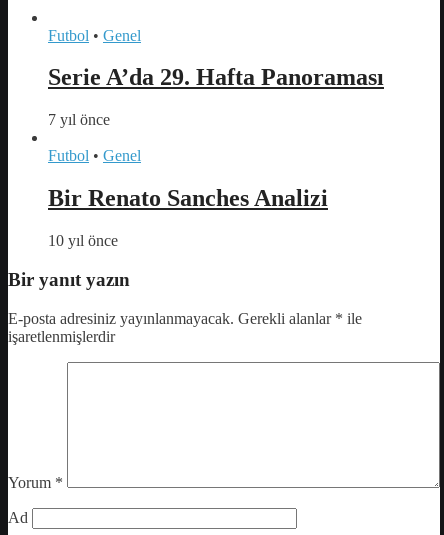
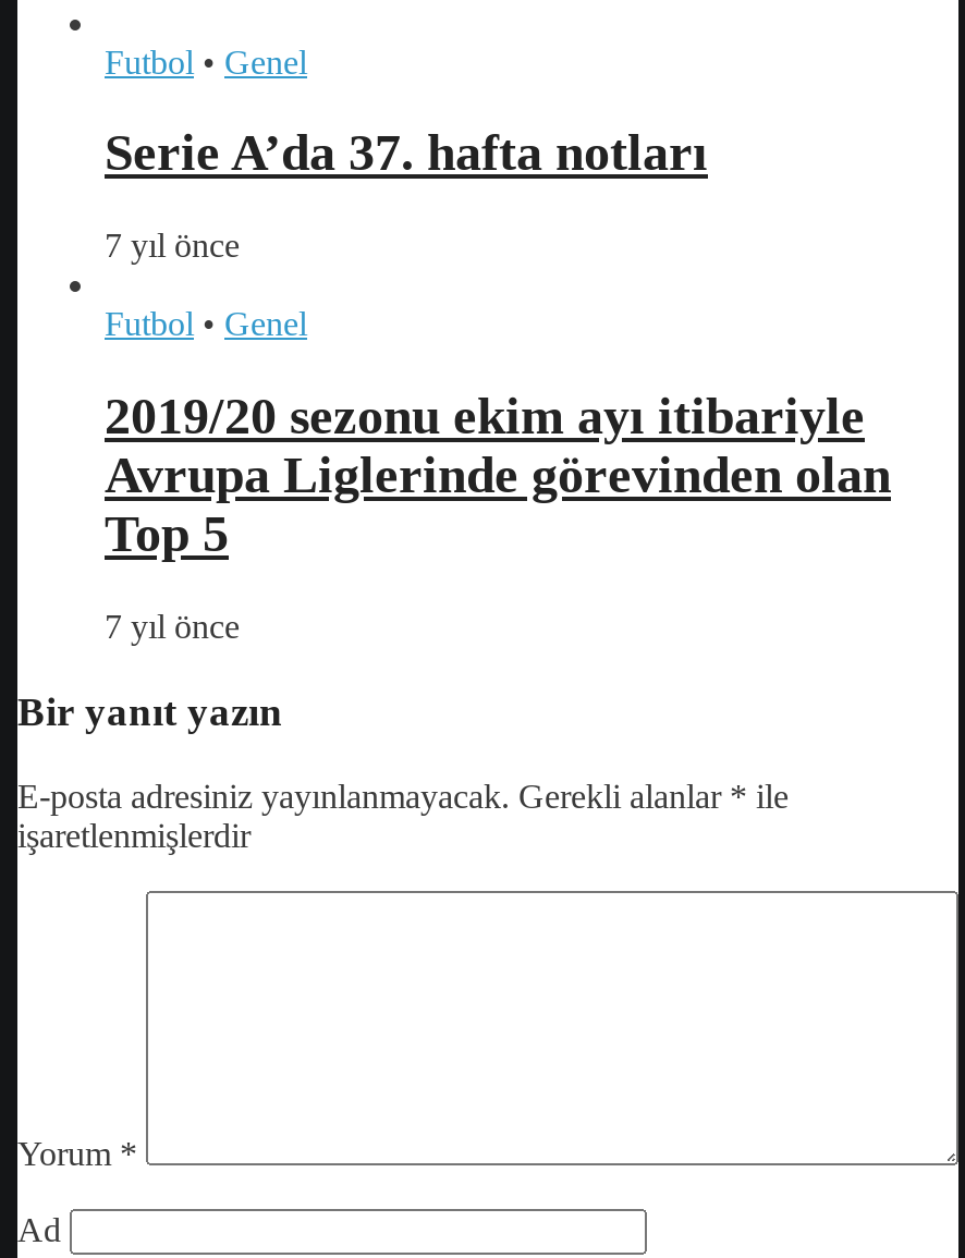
- Serie A’da 29. Hafta Panoraması
+ Serie A’da 37. hafta notları

- Bir Renato Sanches Analizi
+ 2019/20 sezonu ekim ayı itibariyle
+ Avrupa Liglerinde görevinden olan
+ Top 5

- 10 yıl önce
+ 7 yıl önce
